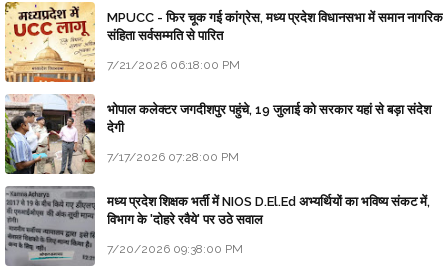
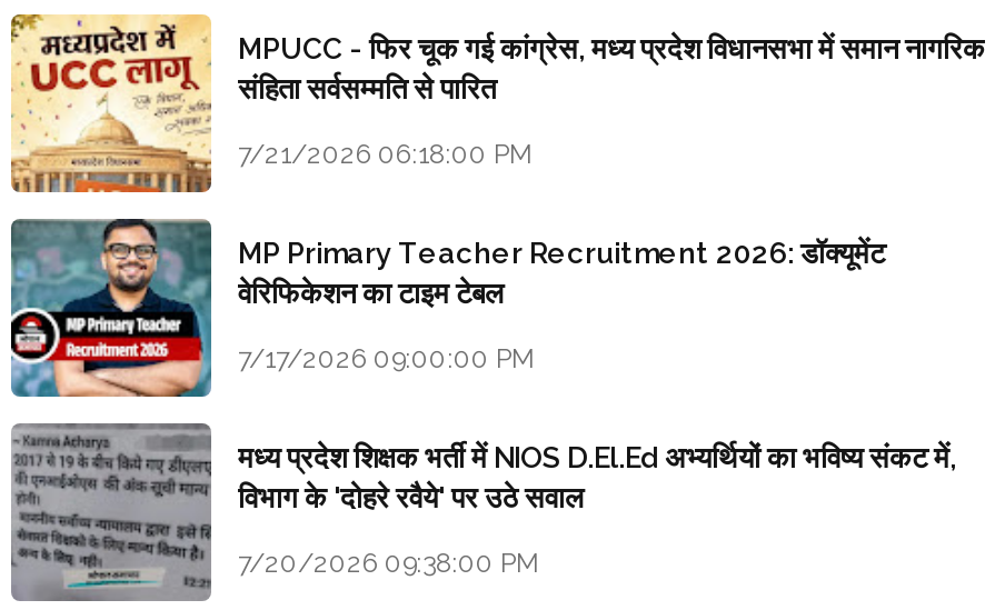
- [image]
- भोपाल कलेक्टर जगदीशपुर पहुंचे, 19 जुलाई को सरकार यहां से बड़ा संदेश
- देगी
+ [image]
+ MP Primary Teacher Recruitment 2026: डॉक्यूमेंट
+ वेरिफिकेशन का टाइम टेबल

- 7/17/2026 07:28:00 PM
+ 7/17/2026 09:00:00 PM
